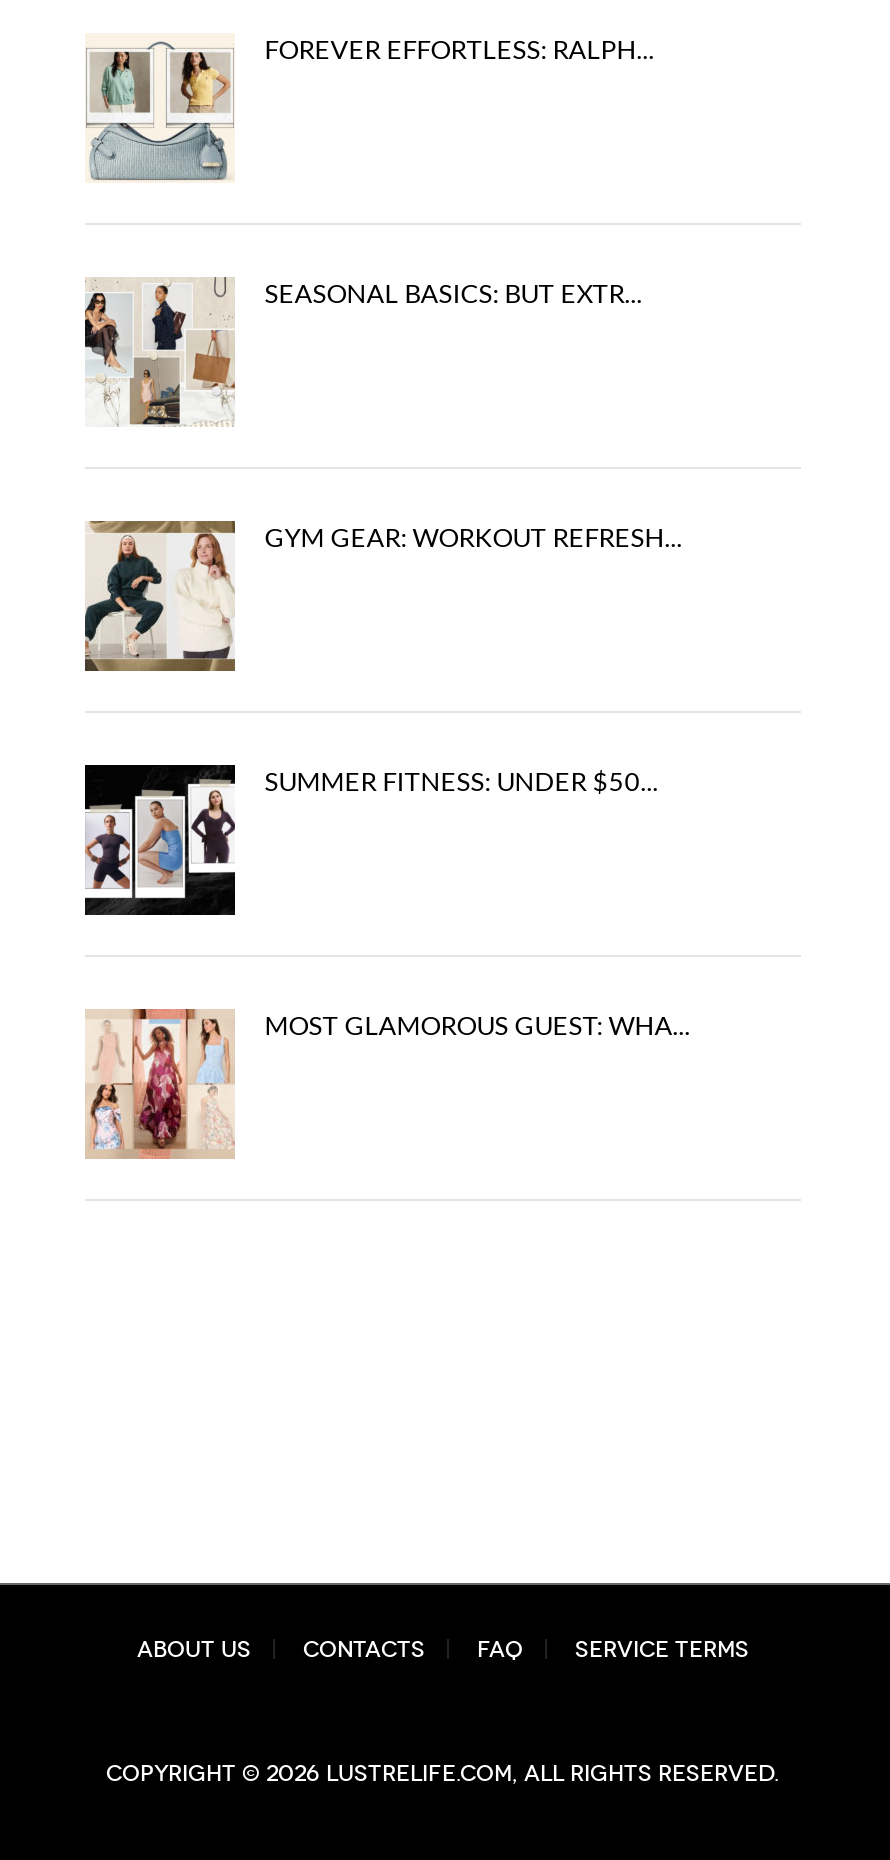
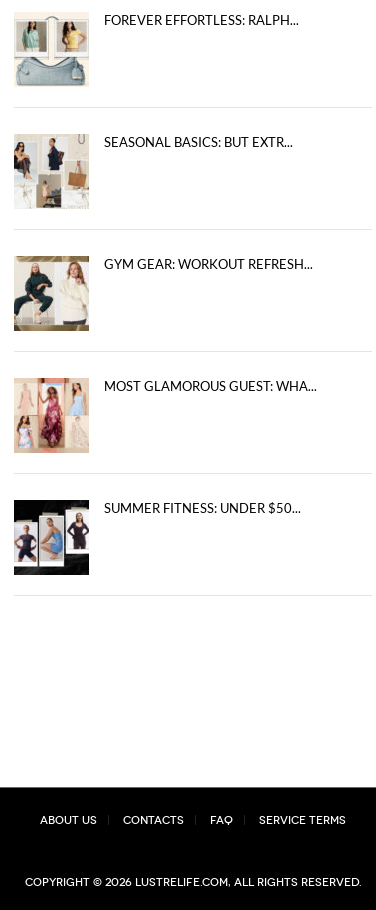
moved down: [image] | SUMMER FITNESS: UNDER $50...

moved up: [image] | MOST GLAMOROUS GUEST: WHA...
